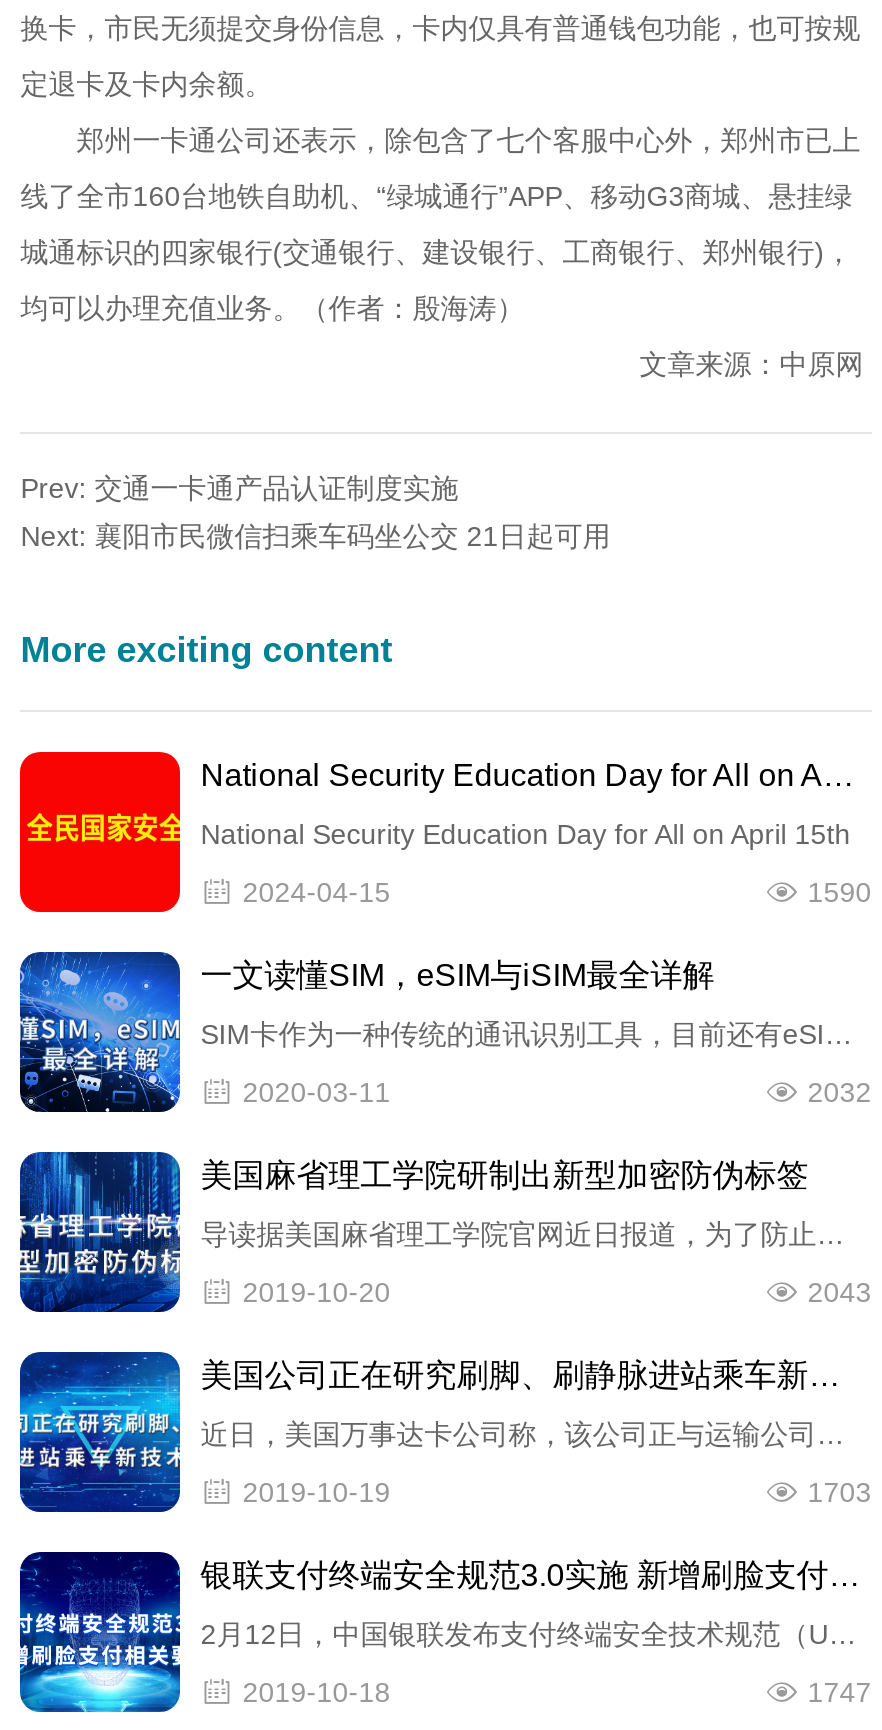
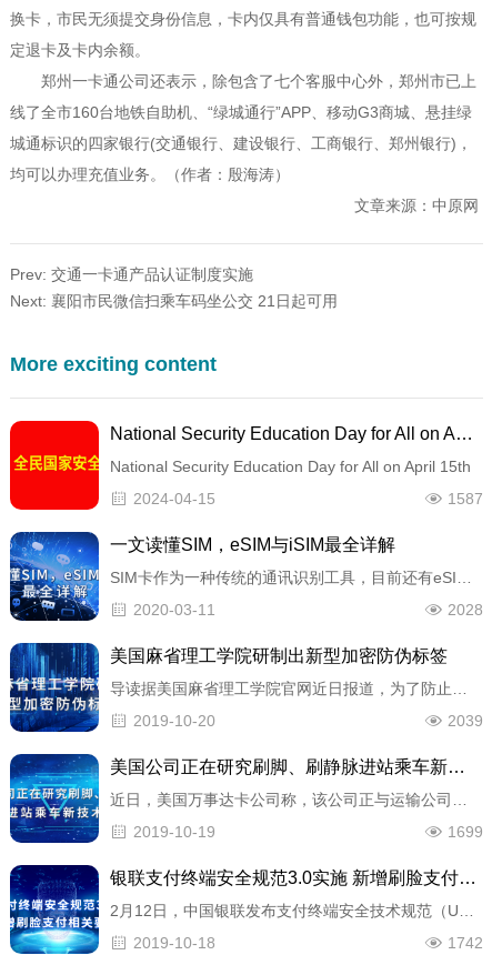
- 1590
+ 1587

- 2032
+ 2028

- 2043
+ 2039

- 1703
+ 1699

- 1747
+ 1742
